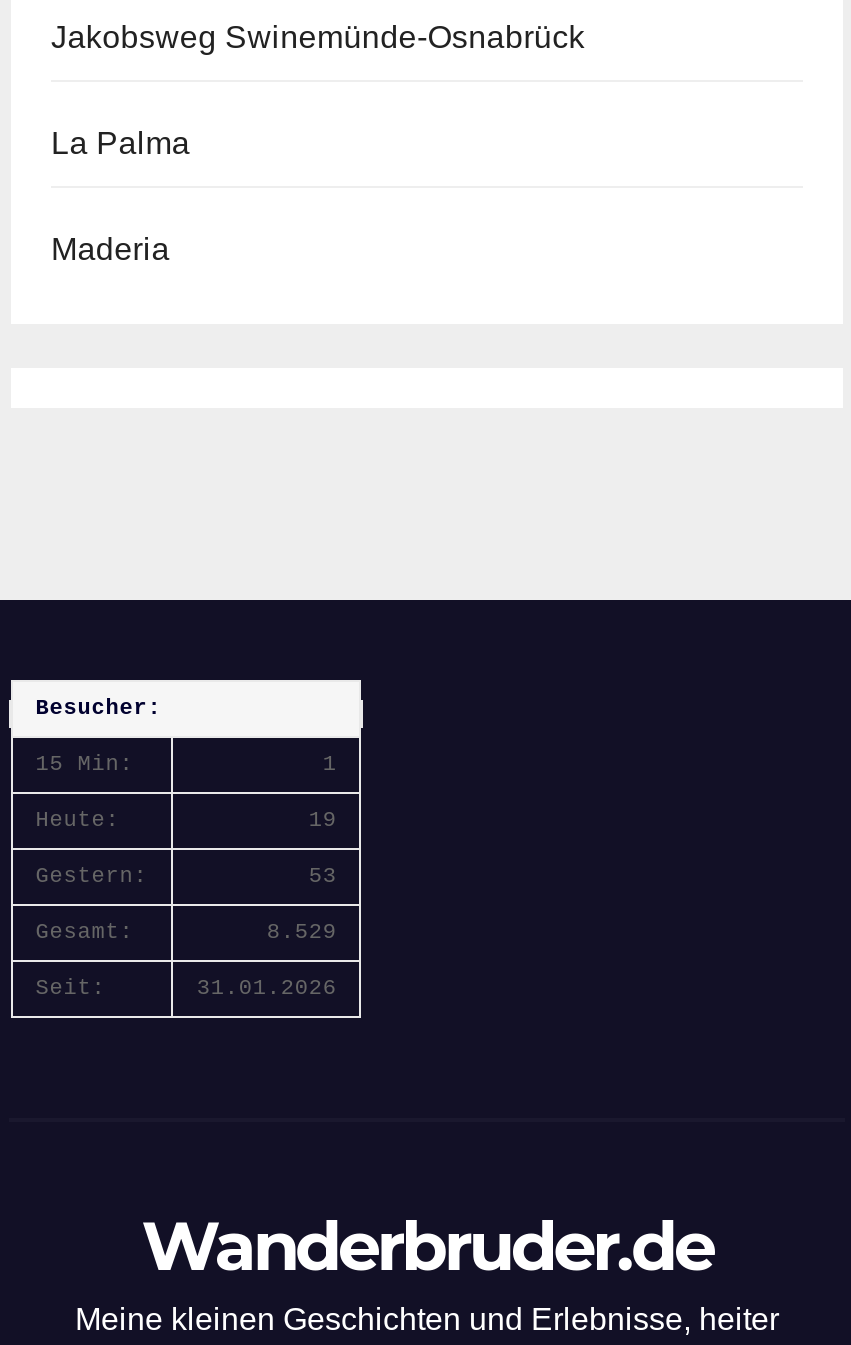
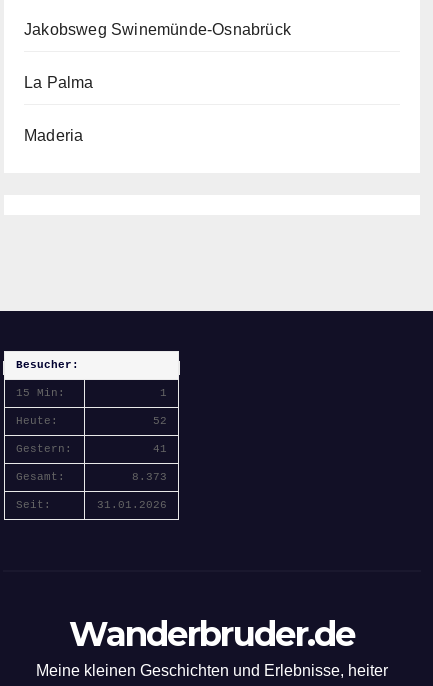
- 19
+ 52

- 53
+ 41

- 8.529
+ 8.373
